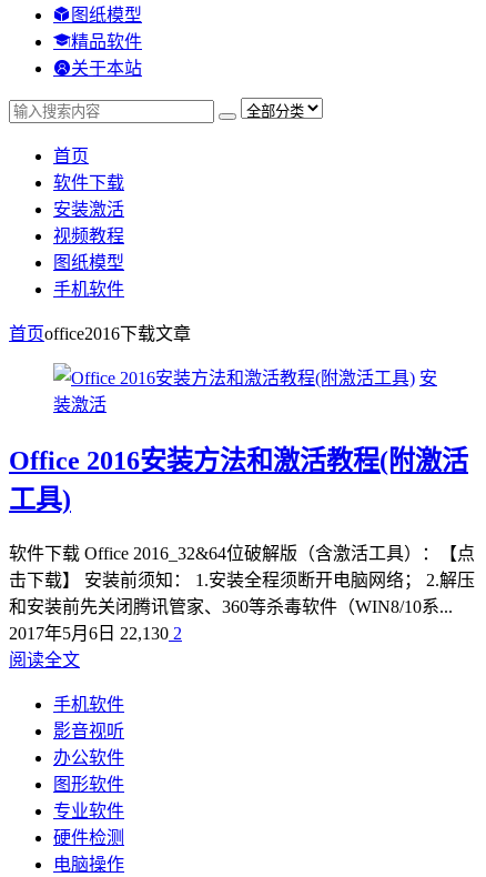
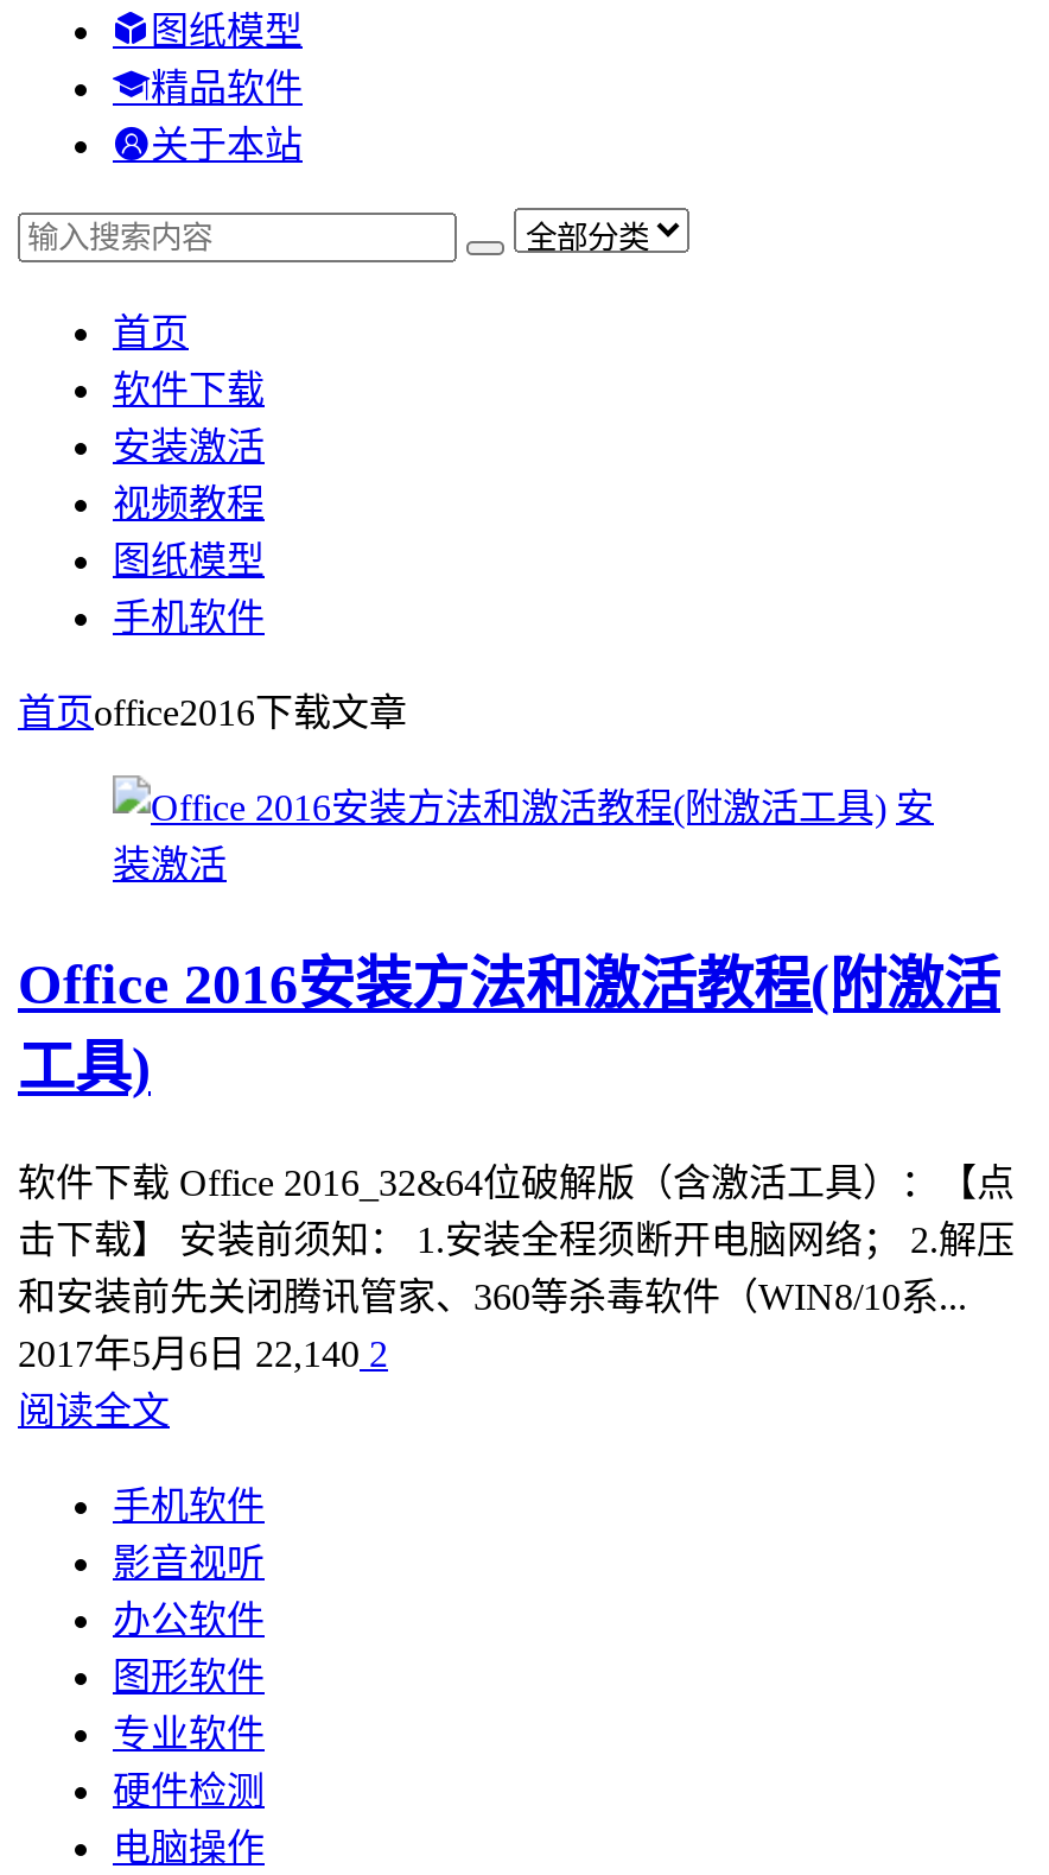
- 2017年5月6日22,130 2
+ 2017年5月6日22,140 2
